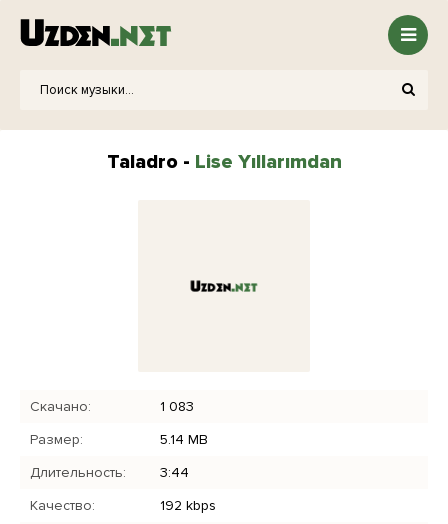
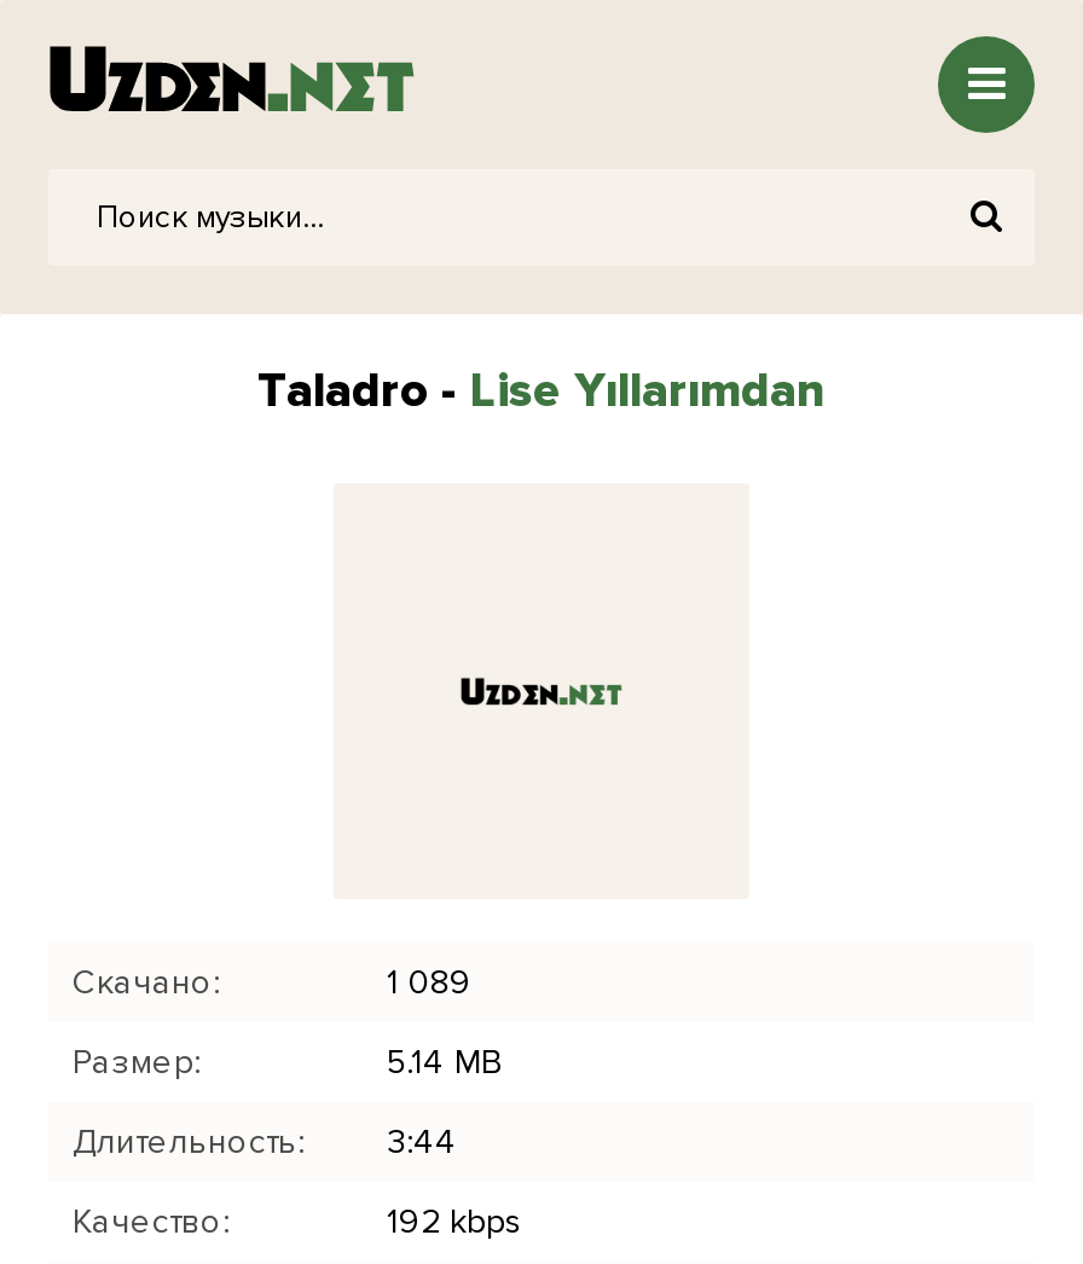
- 1 083
+ 1 089
